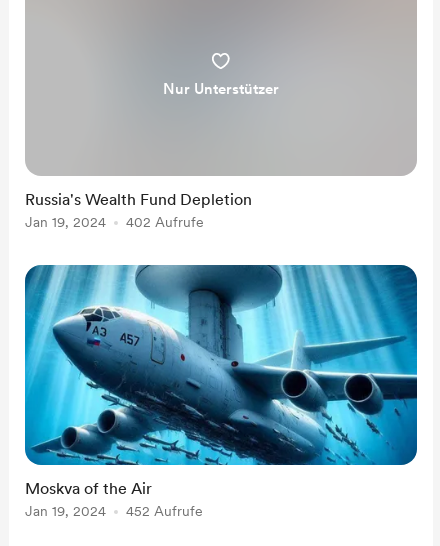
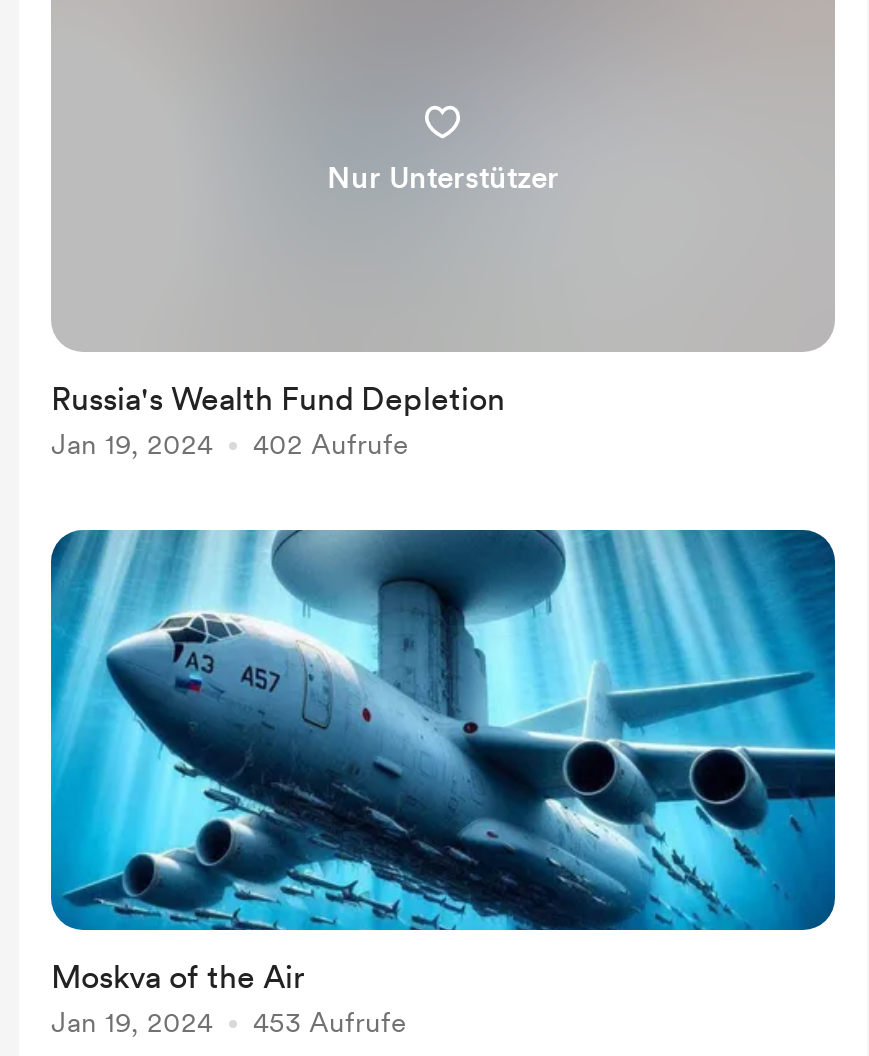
- Jan 19, 2024 452 Aufrufe
+ Jan 19, 2024 453 Aufrufe
